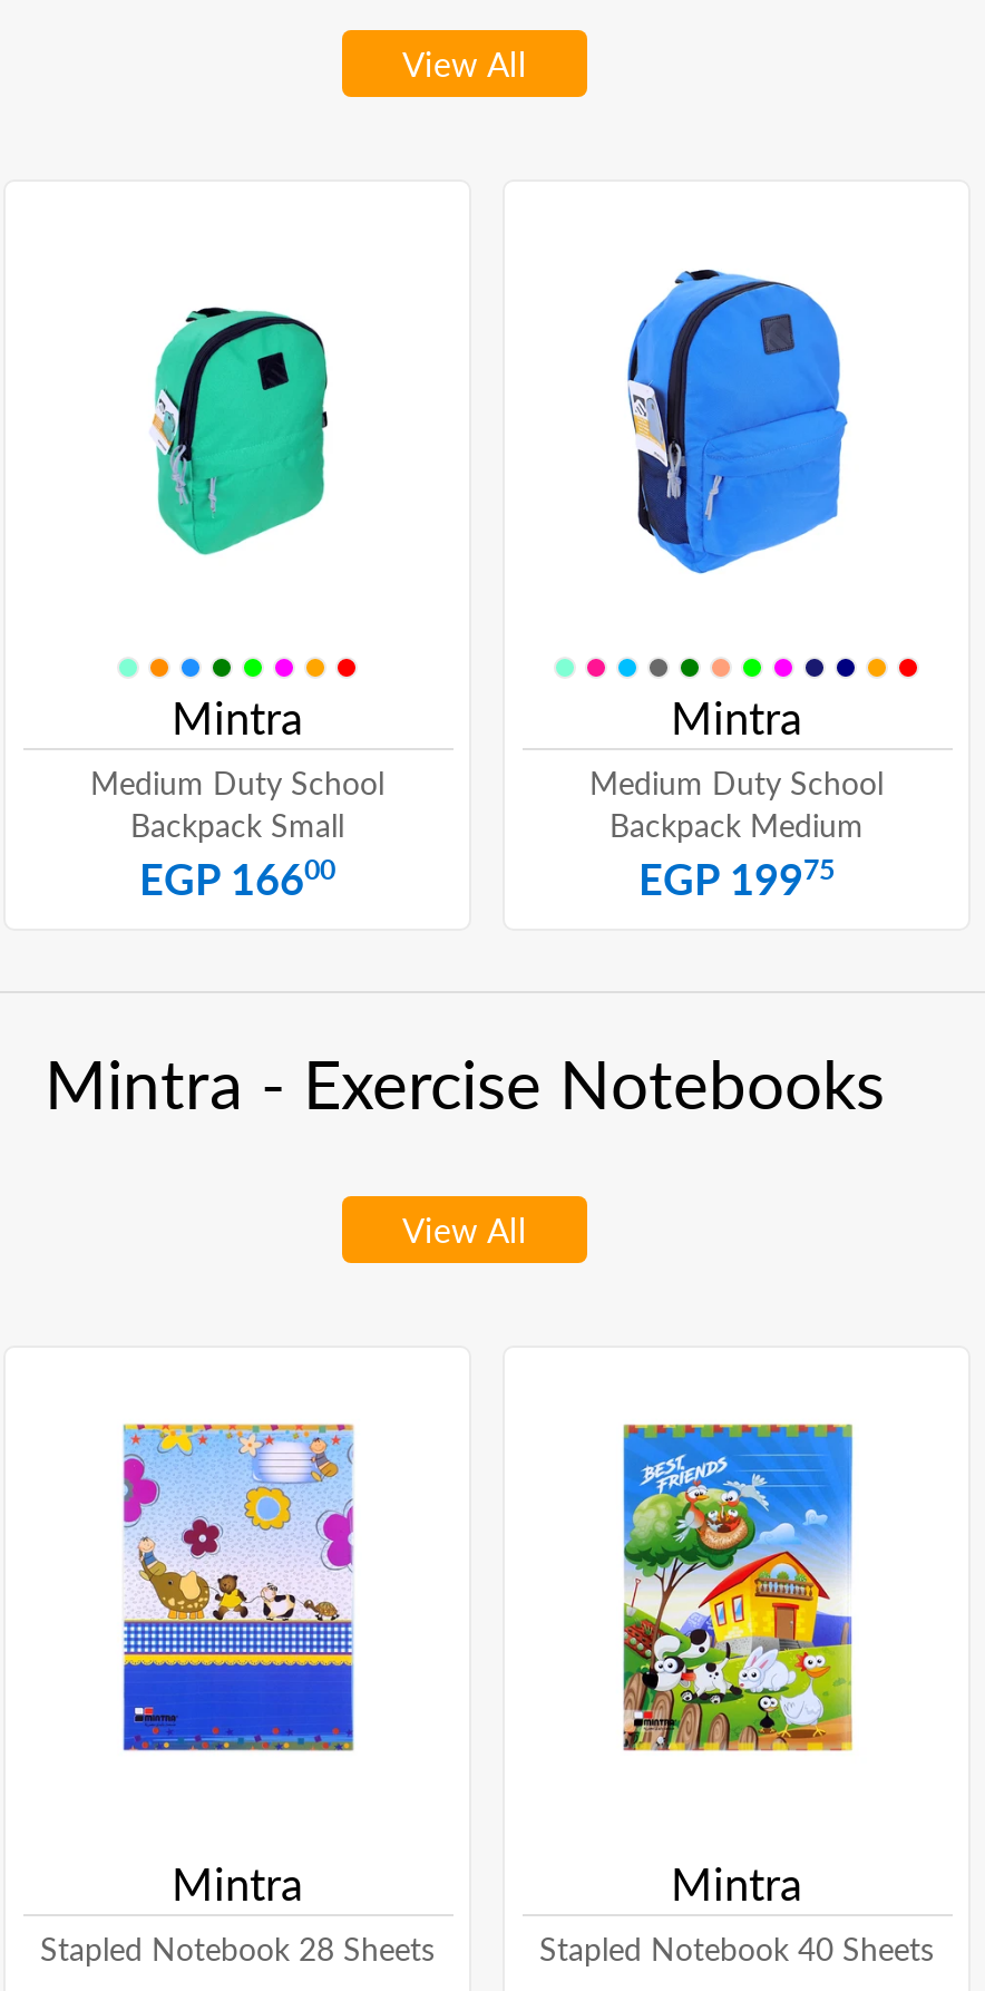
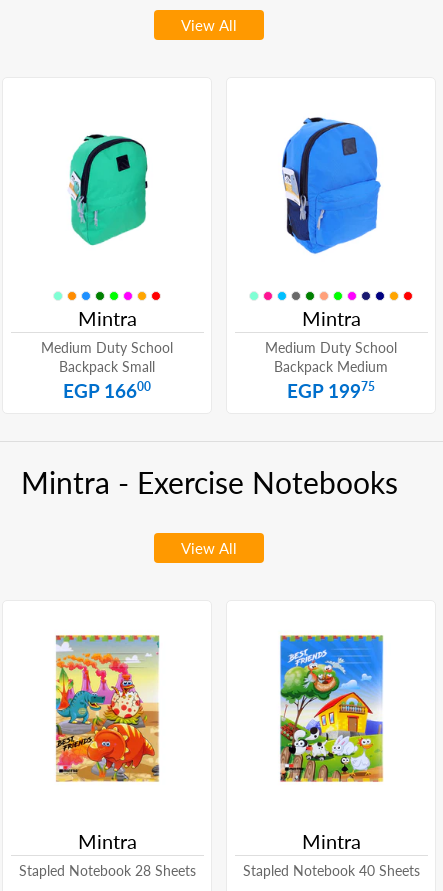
- [image]
+ [image]
